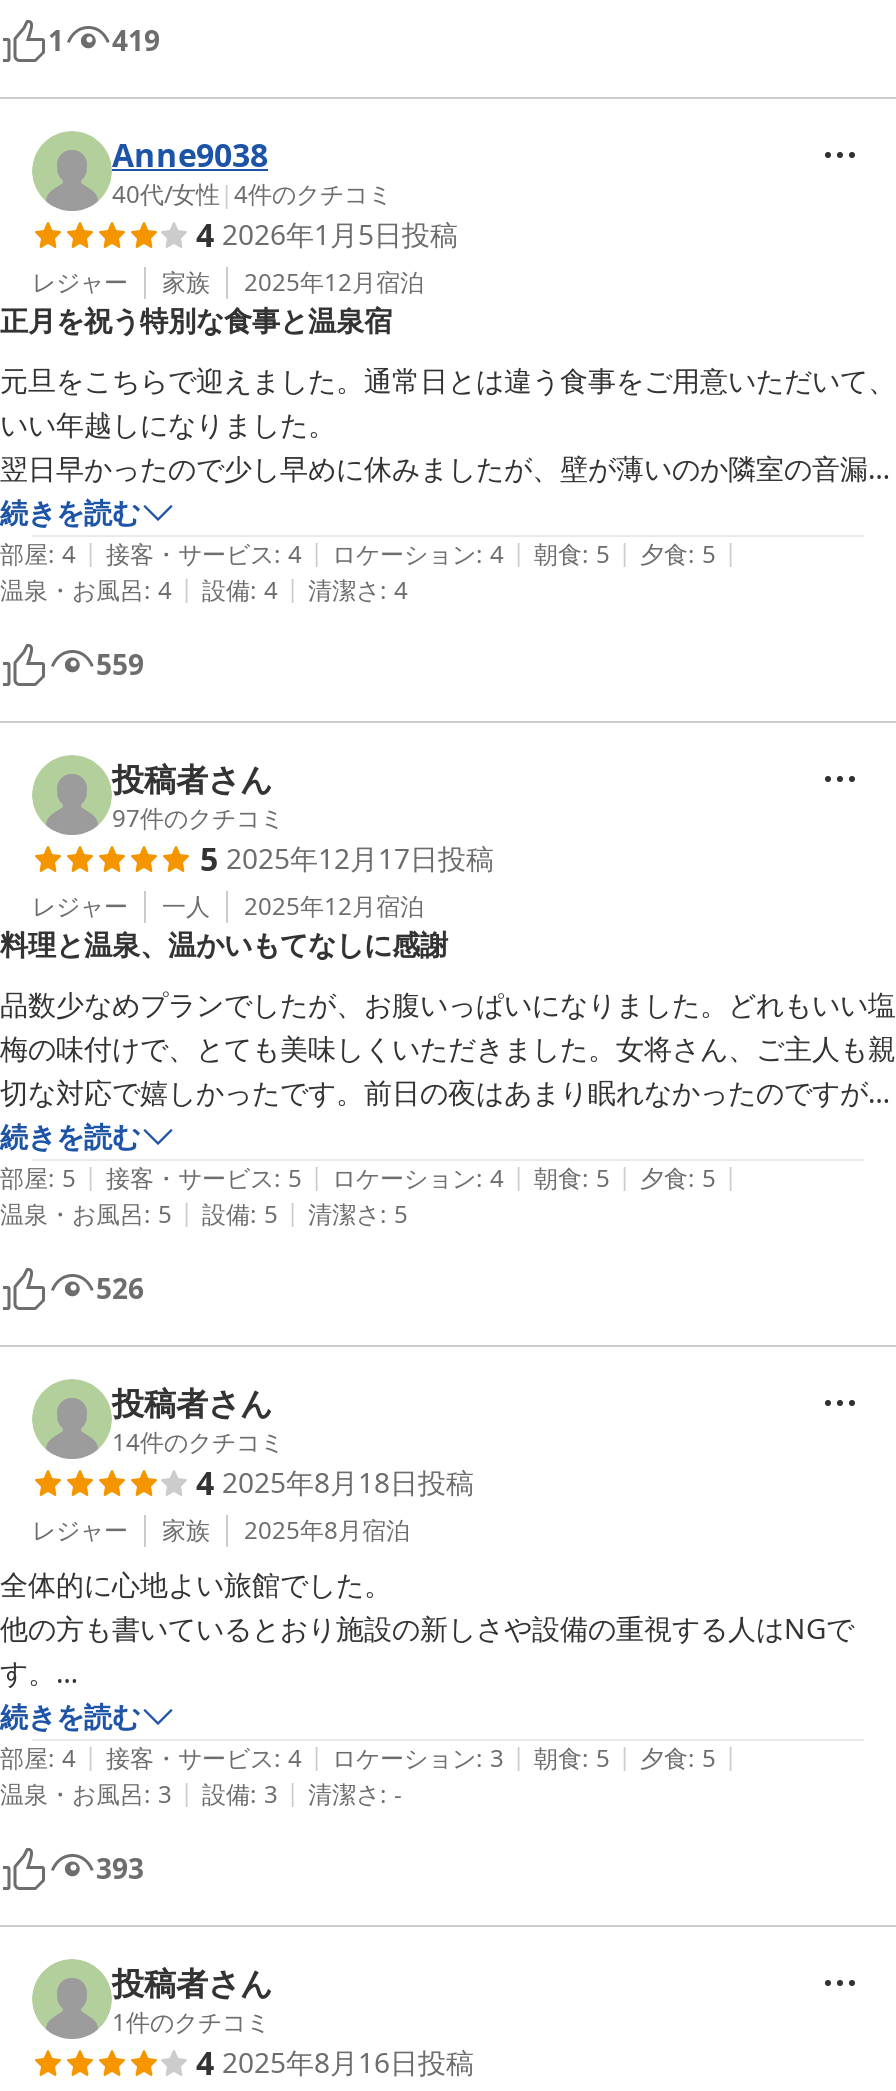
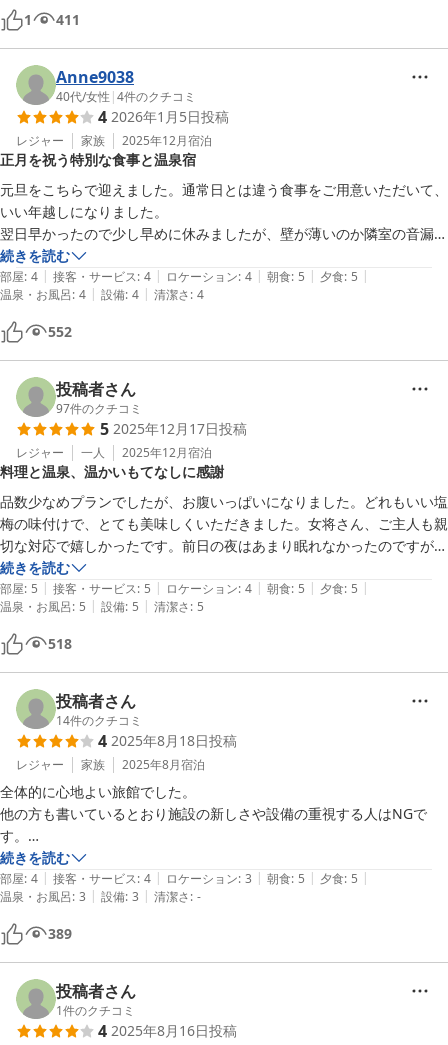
- 1 419
+ 1 411

- 559
+ 552

- 526
+ 518

- 393
+ 389
